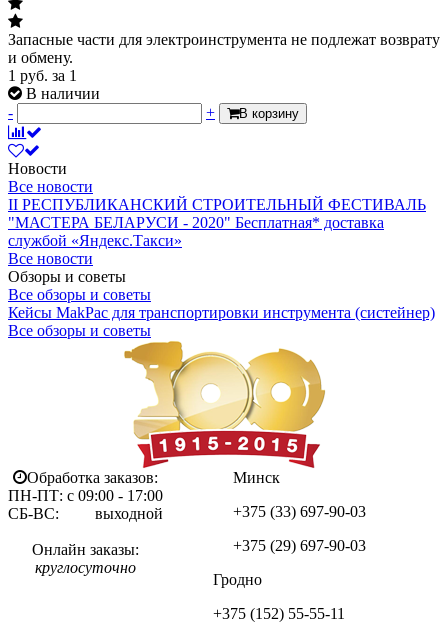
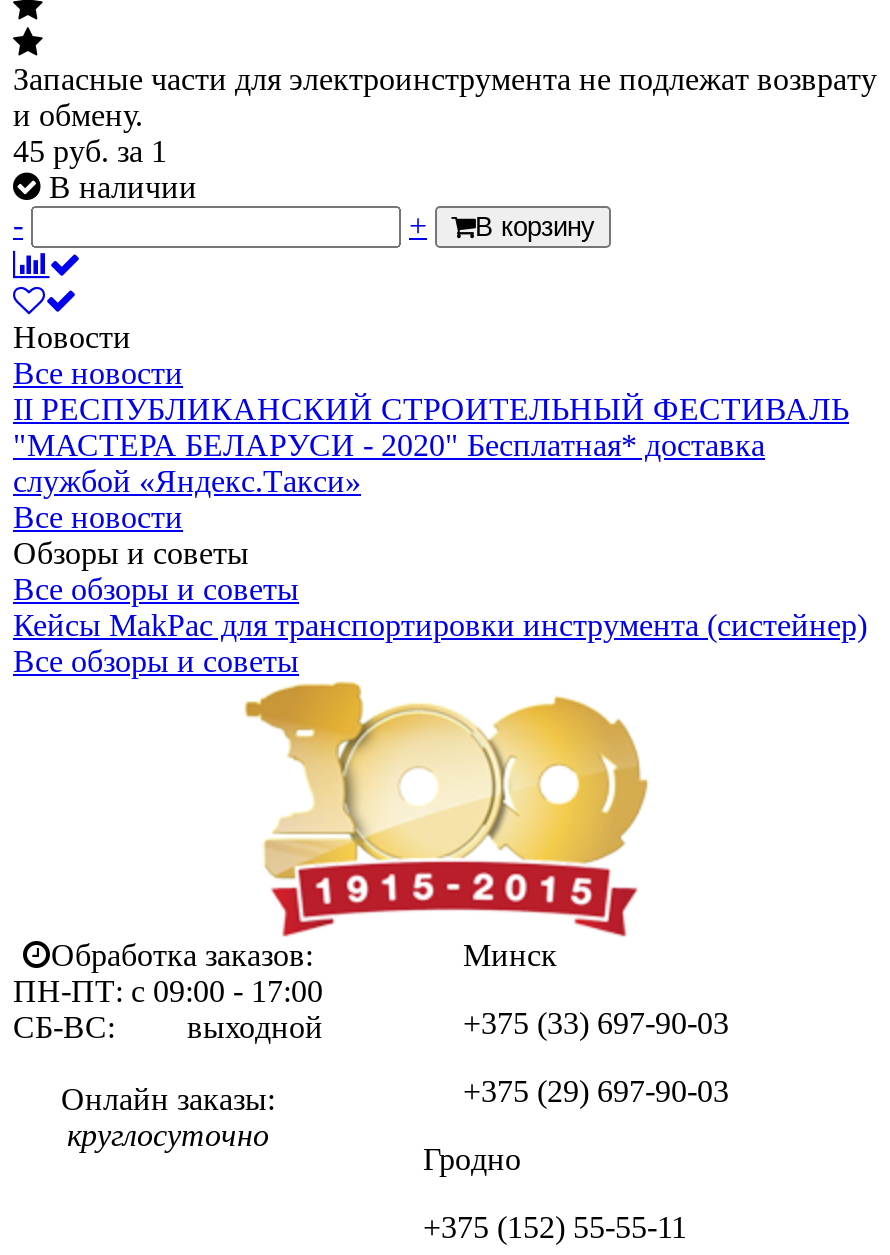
- 1 руб. за 1
+ 45 руб. за 1
